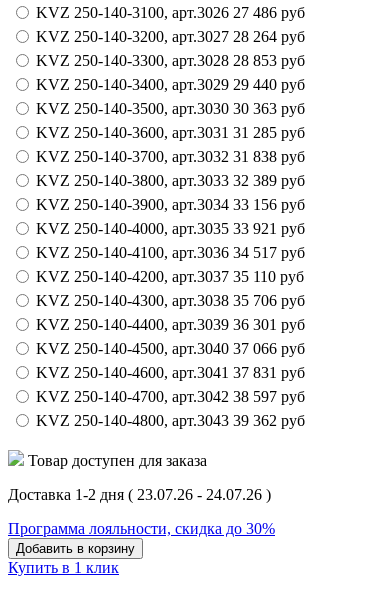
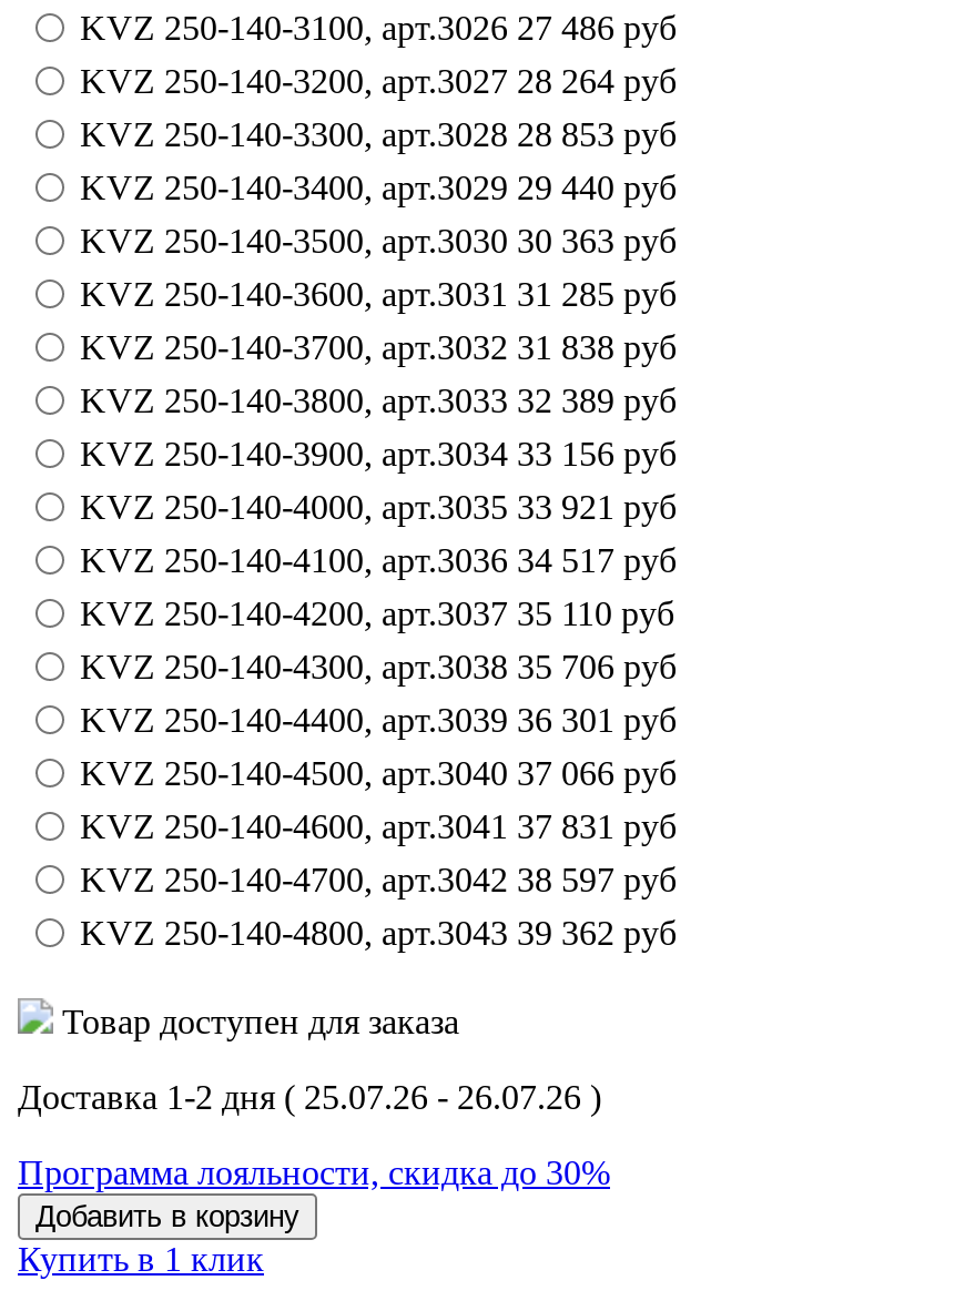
- Доставка 1-2 дня ( 23.07.26 - 24.07.26 )
+ Доставка 1-2 дня ( 25.07.26 - 26.07.26 )
